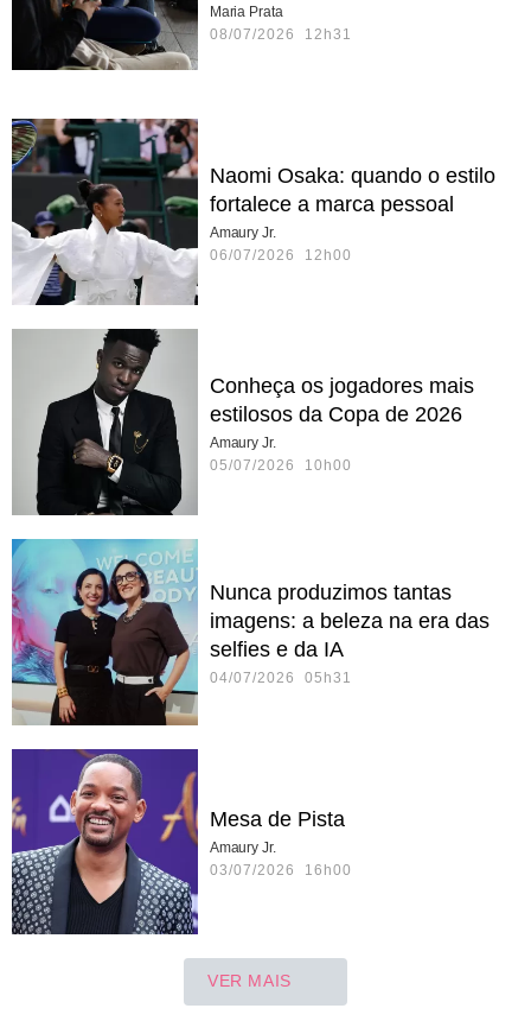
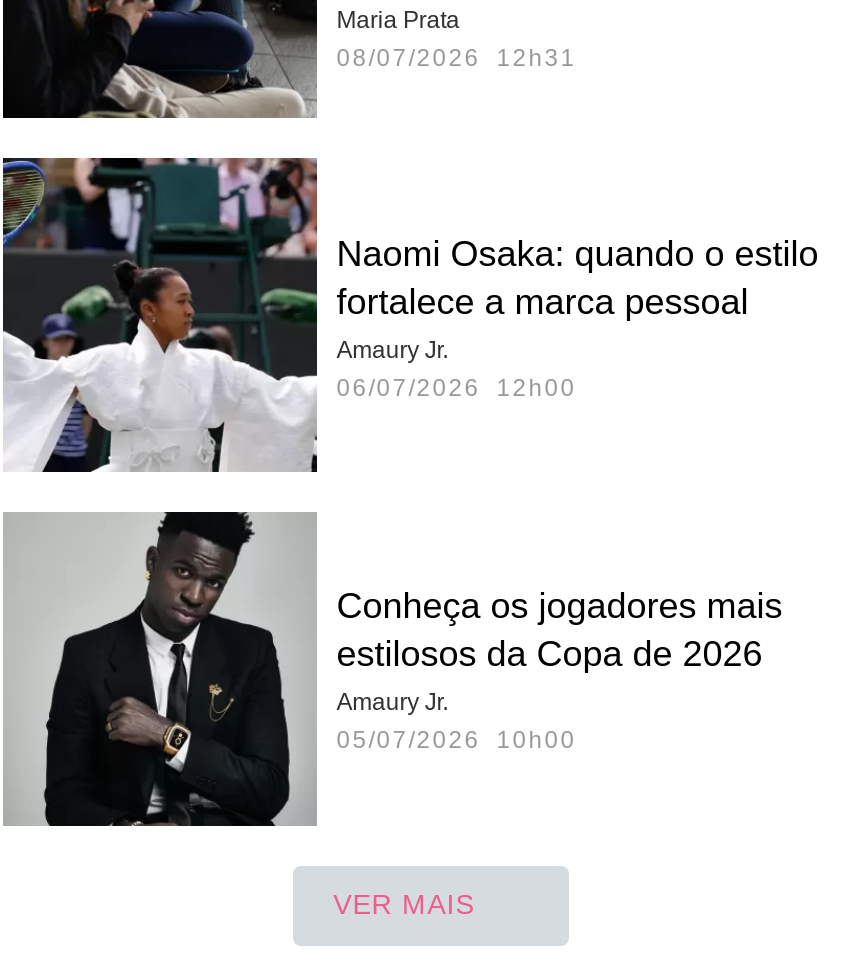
- [image]
- Nunca produzimos tantas
- imagens: a beleza na era das
- selfies e da IA
- 04/07/2026 05h31

- [image]
- Mesa de Pista
- Amaury Jr.
- 03/07/2026 16h00
